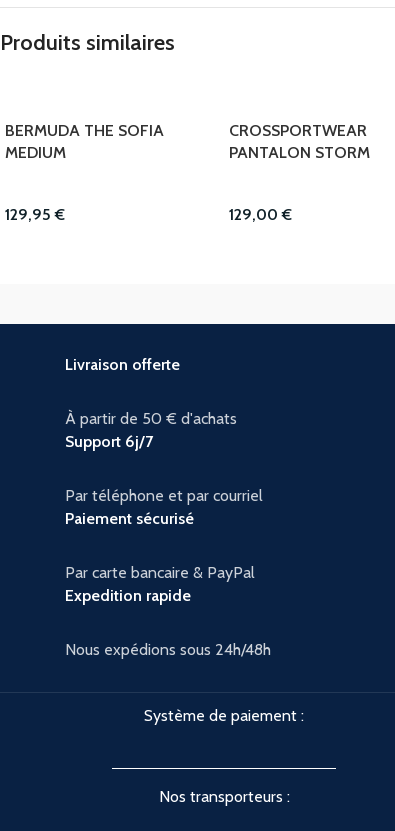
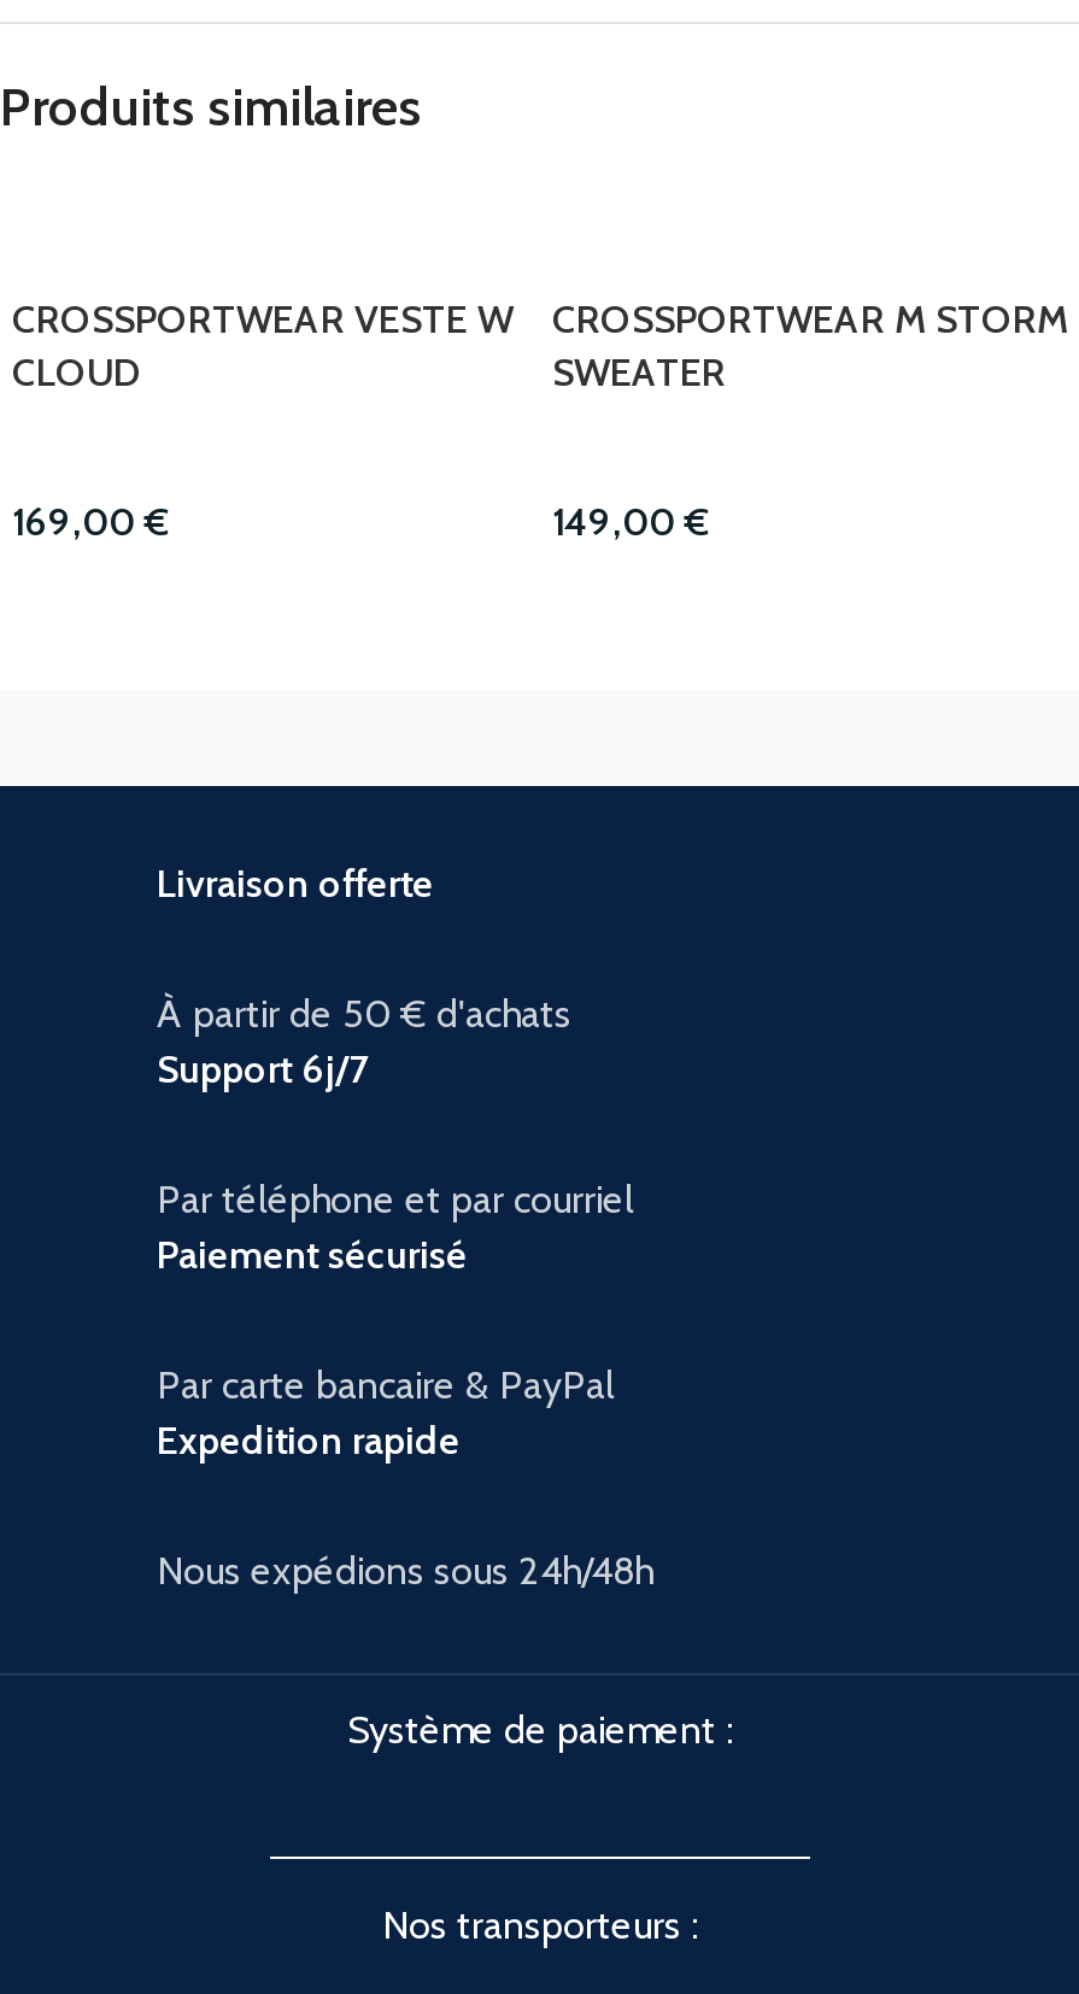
- BERMUDA THE SOFIA
- MEDIUM
+ CROSSPORTWEAR VESTE W
+ CLOUD

- CROSSPORTWEAR
- PANTALON STORM
+ CROSSPORTWEAR M STORM
+ SWEATER

- 129,95 €
+ 169,00 €

- 129,00 €
+ 149,00 €
